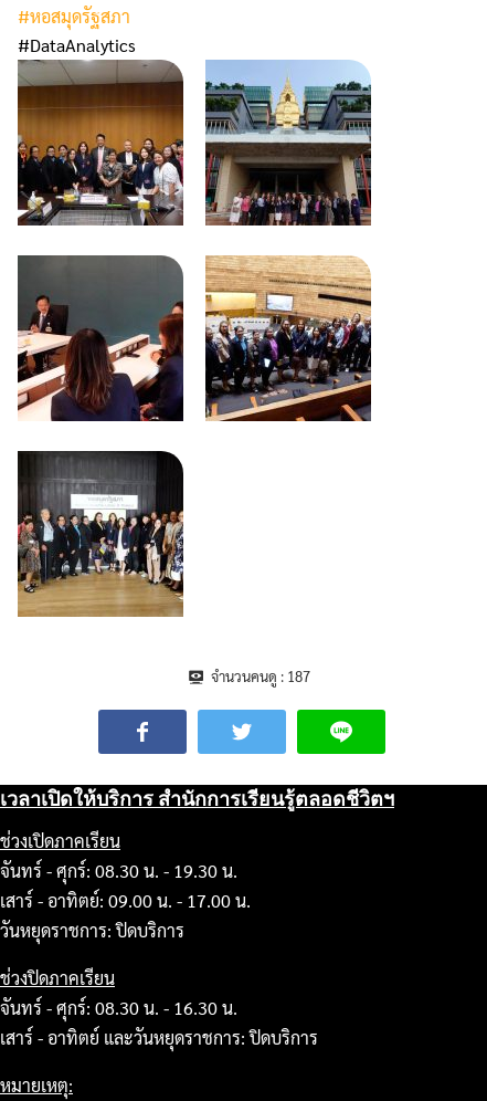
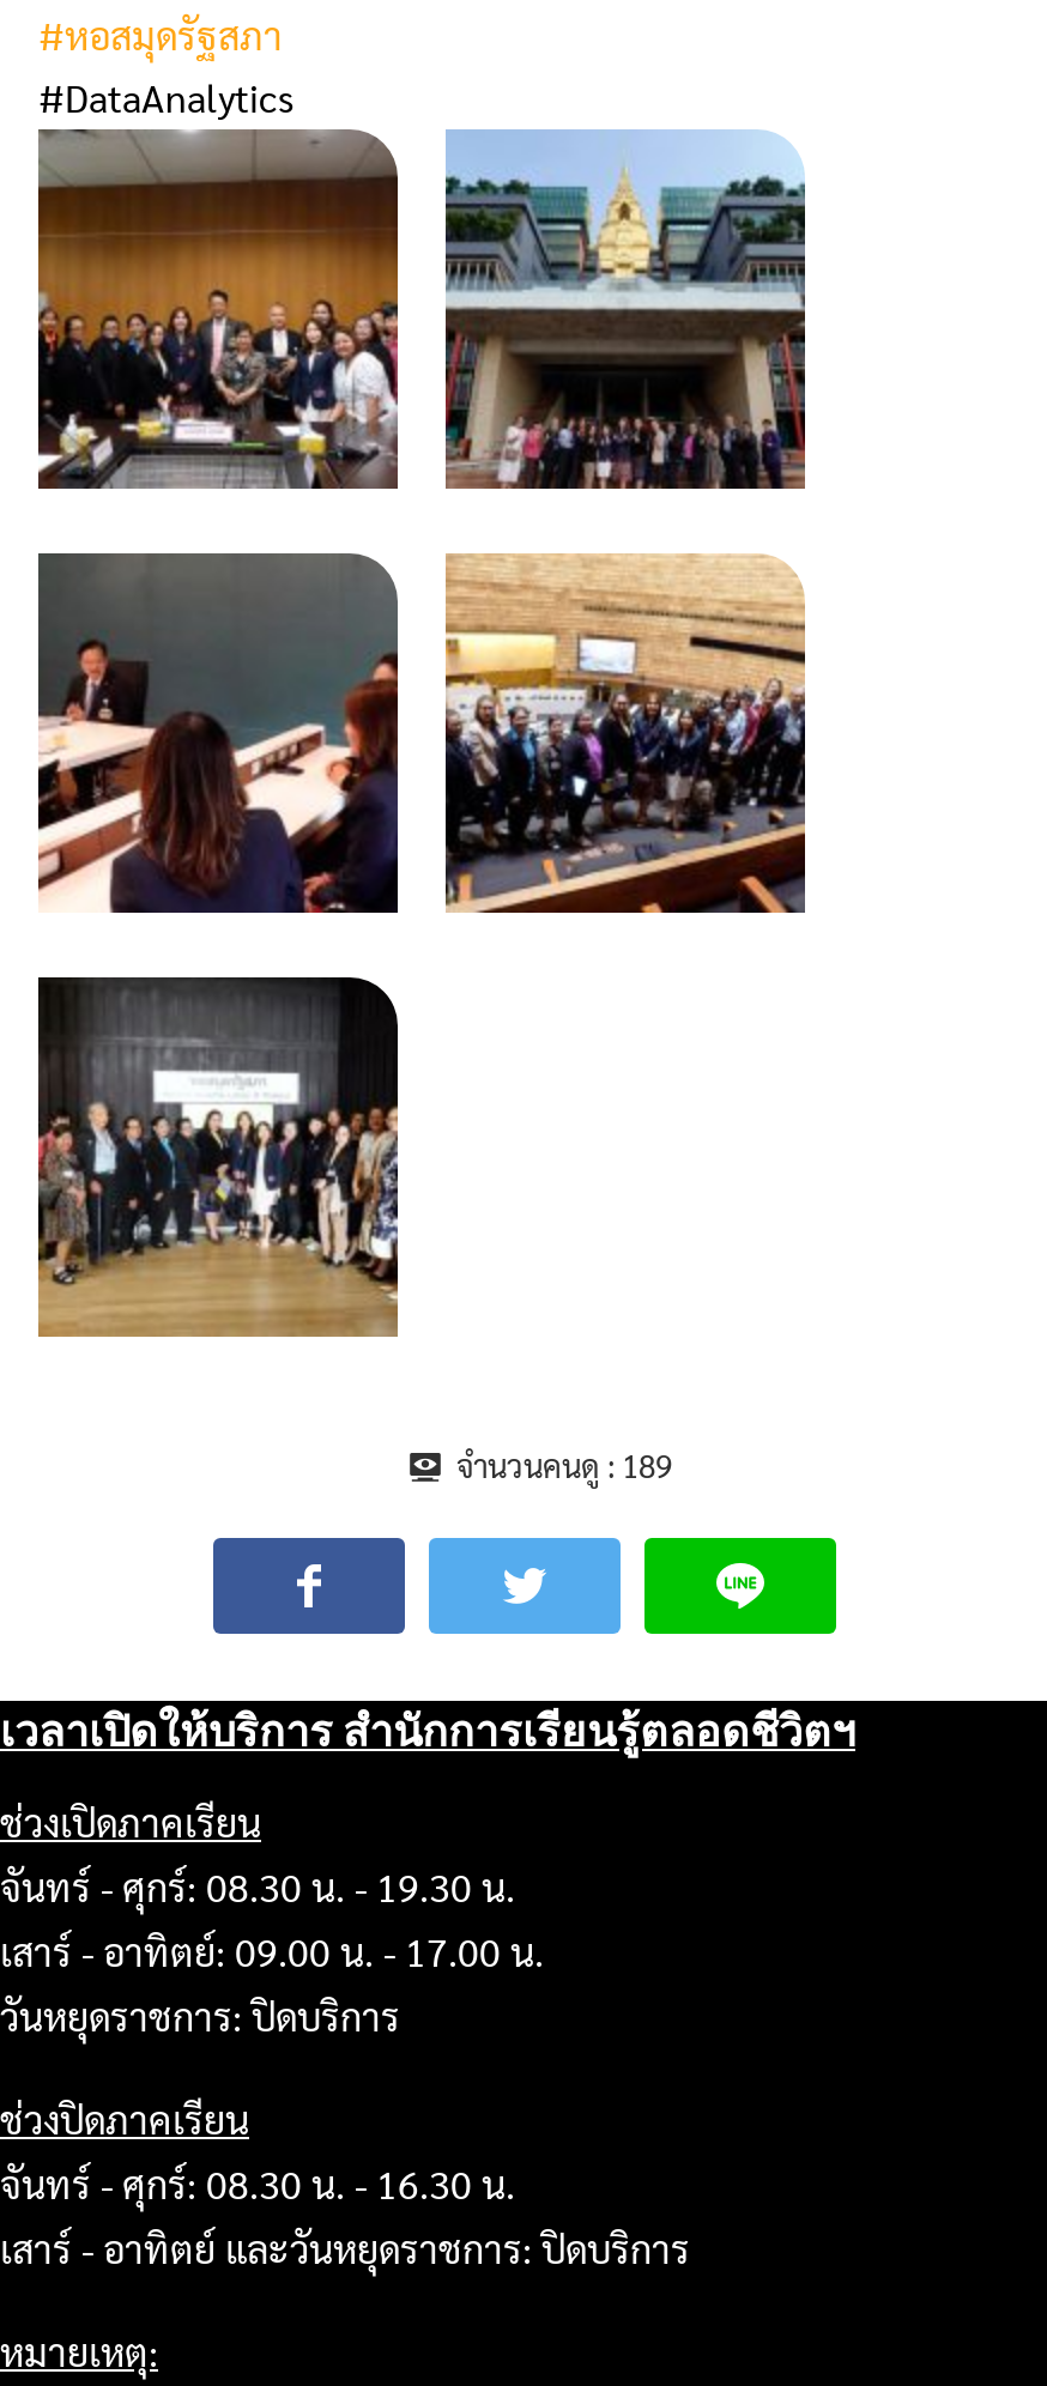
- จำนวนคนดู : 187
+ จำนวนคนดู : 189
